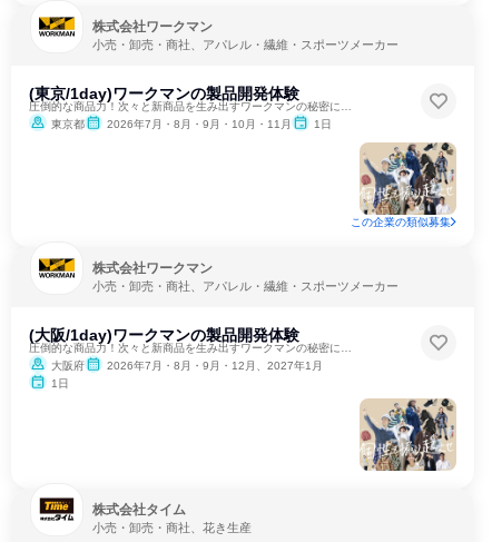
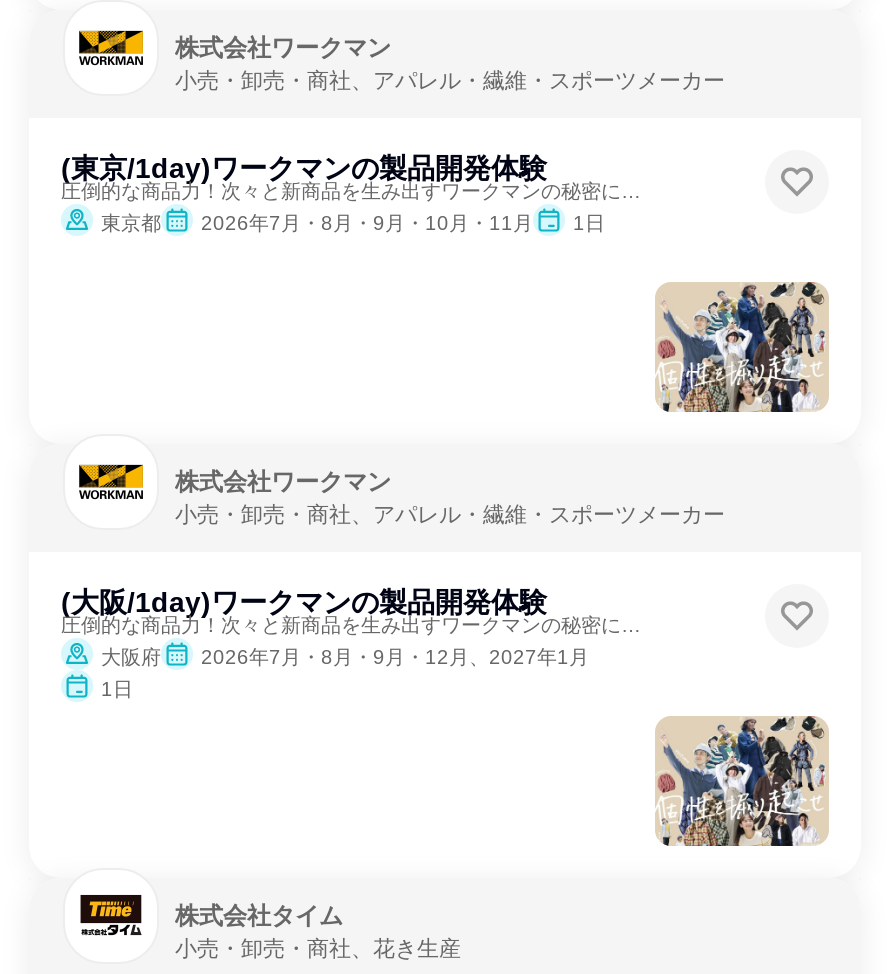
- [image]
+ [image]

- この企業の類似募集
